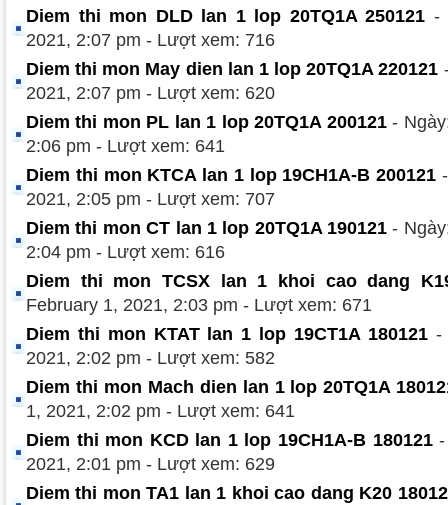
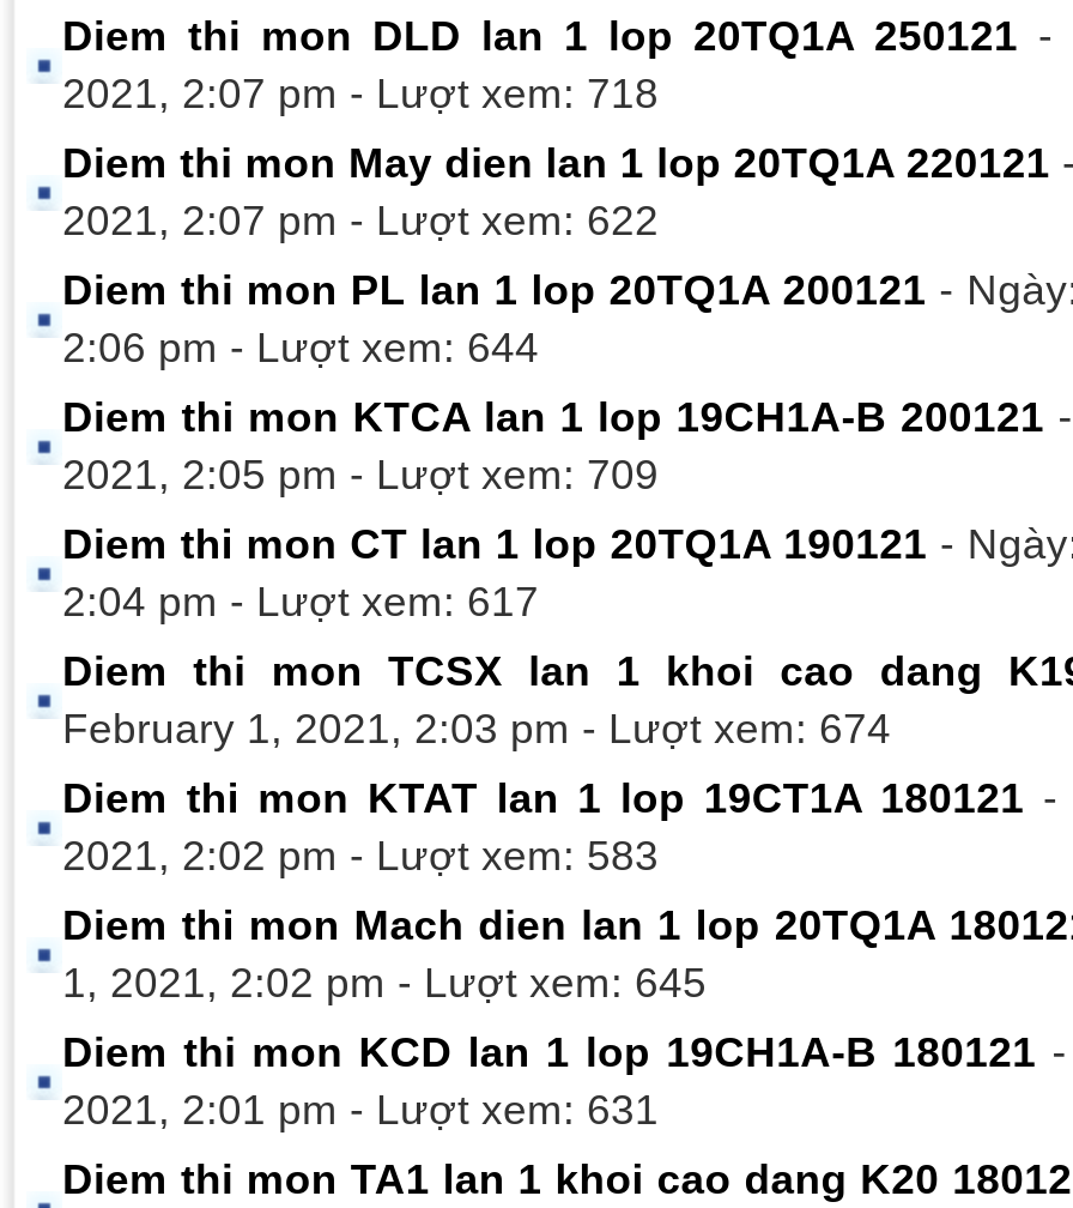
- 2021, 2:07 pm - Lượt xem: 716
+ 2021, 2:07 pm - Lượt xem: 718

- 2021, 2:07 pm - Lượt xem: 620
+ 2021, 2:07 pm - Lượt xem: 622

- 2:06 pm - Lượt xem: 641
+ 2:06 pm - Lượt xem: 644

- 2021, 2:05 pm - Lượt xem: 707
+ 2021, 2:05 pm - Lượt xem: 709

- 2:04 pm - Lượt xem: 616
+ 2:04 pm - Lượt xem: 617

- February 1, 2021, 2:03 pm - Lượt xem: 671
+ February 1, 2021, 2:03 pm - Lượt xem: 674

- 2021, 2:02 pm - Lượt xem: 582
+ 2021, 2:02 pm - Lượt xem: 583

- 1, 2021, 2:02 pm - Lượt xem: 641
+ 1, 2021, 2:02 pm - Lượt xem: 645

- 2021, 2:01 pm - Lượt xem: 629
+ 2021, 2:01 pm - Lượt xem: 631
